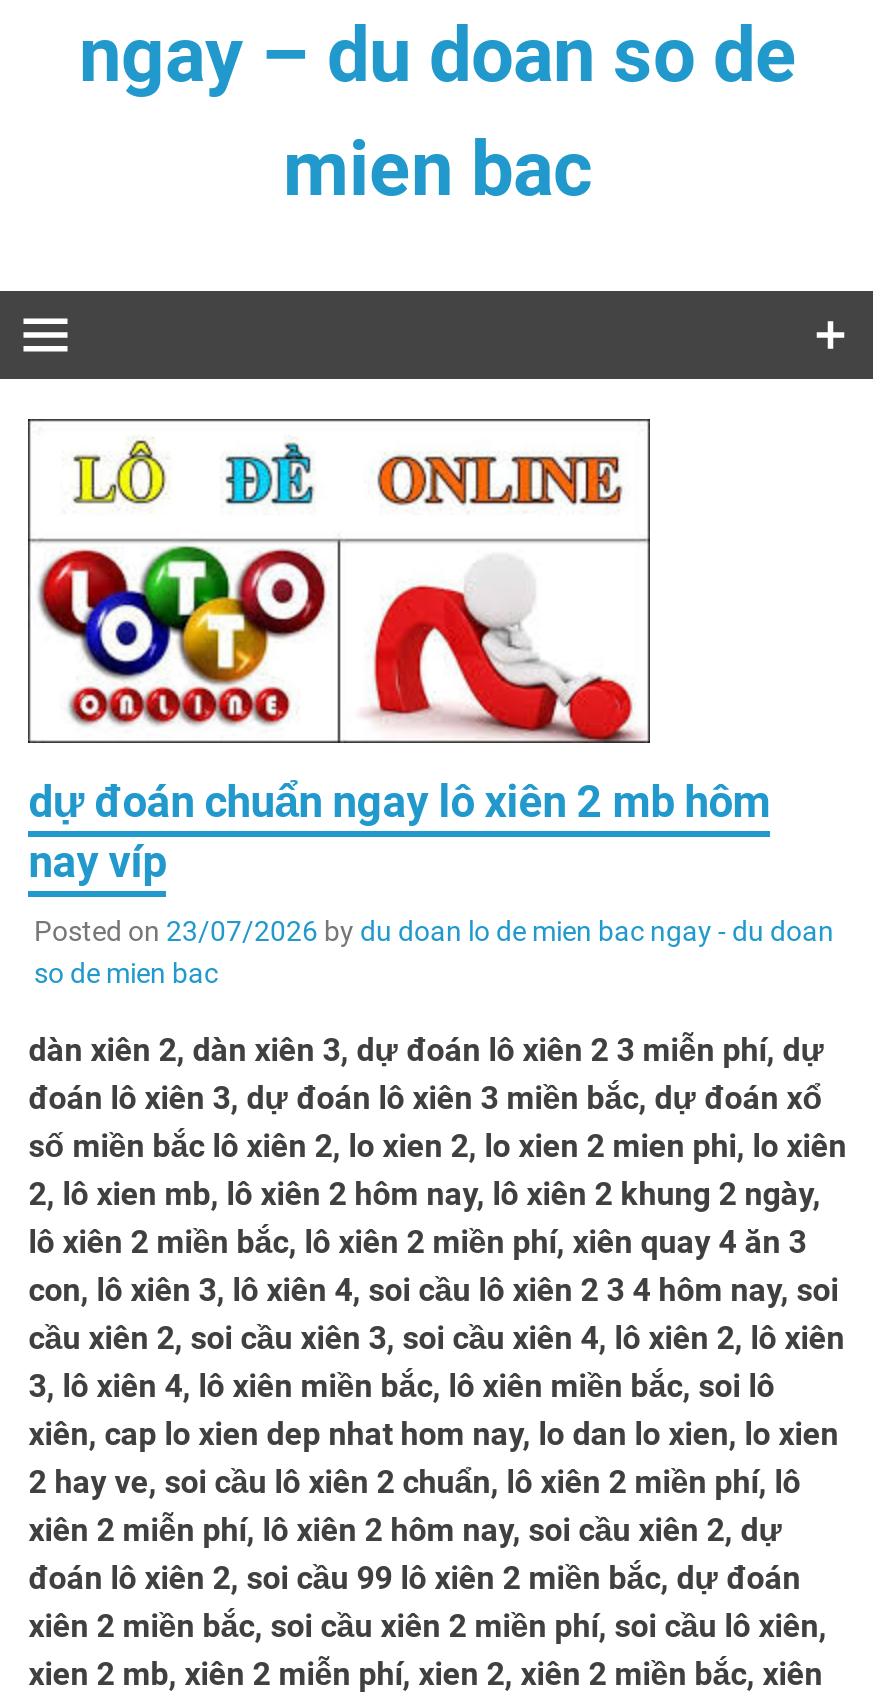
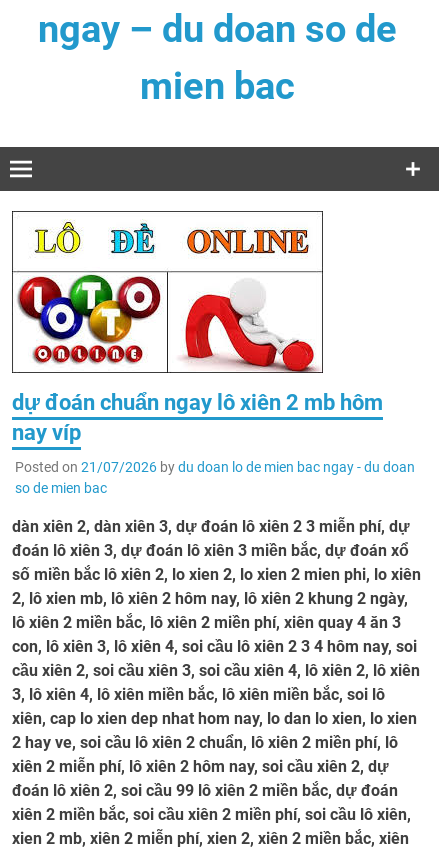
- Posted on 23/07/2026 by du doan lo de mien bac ngay - du doan
+ Posted on 21/07/2026 by du doan lo de mien bac ngay - du doan
